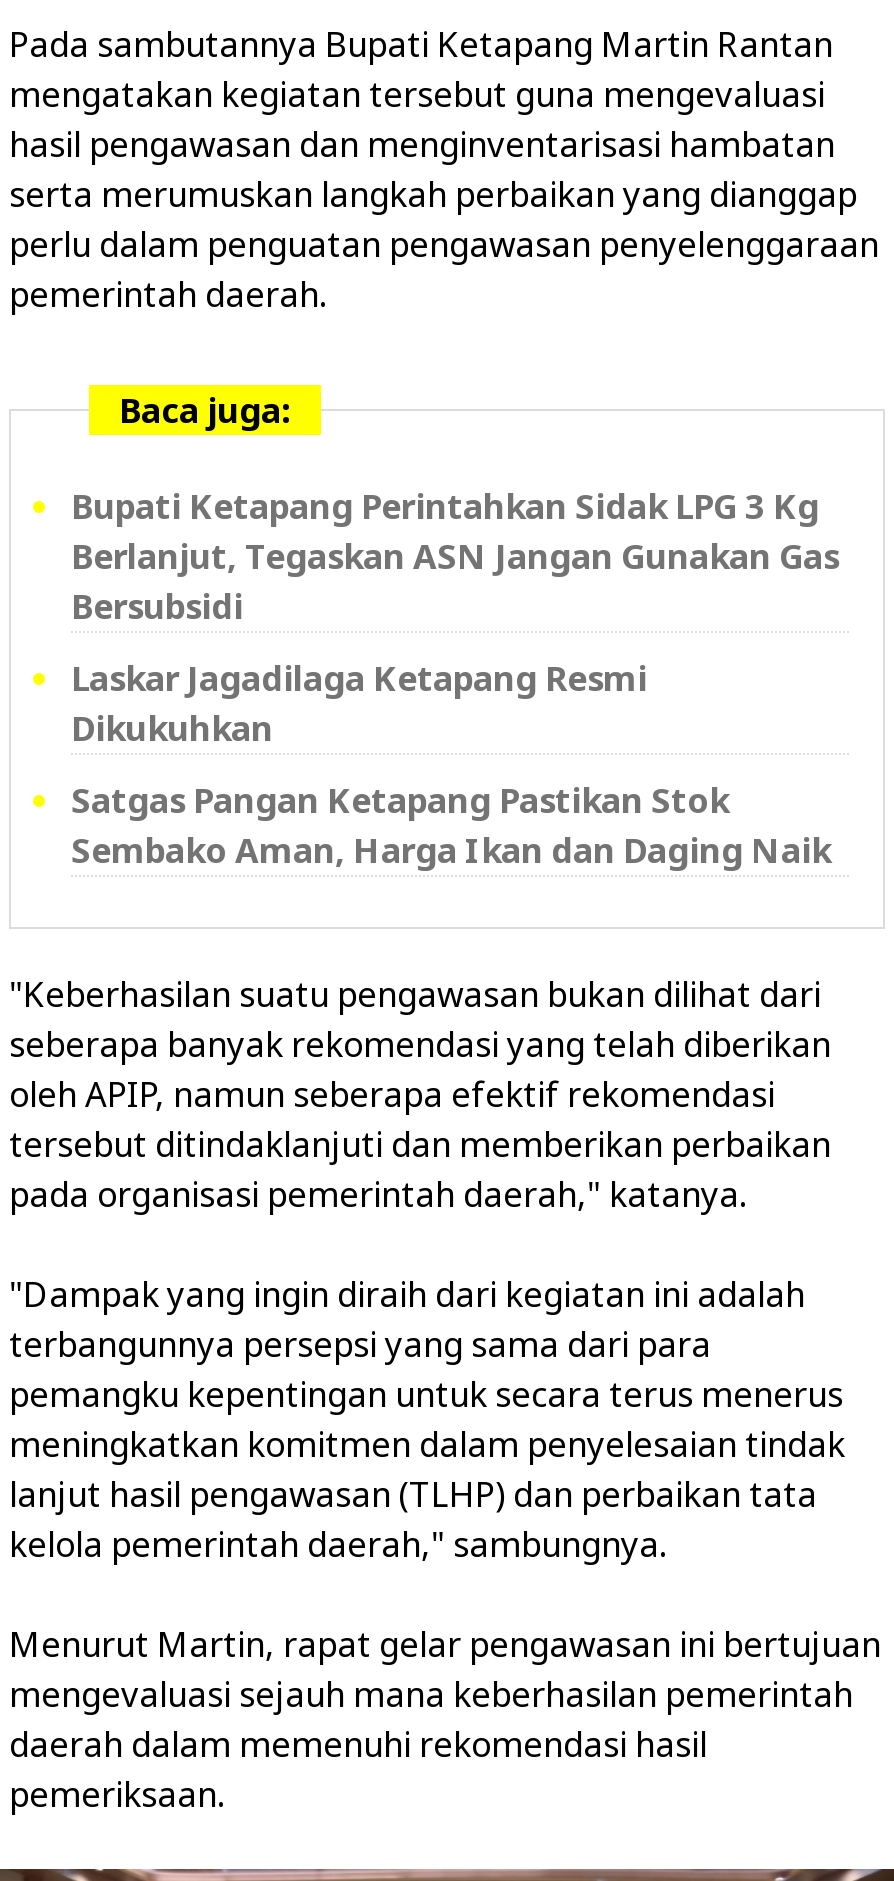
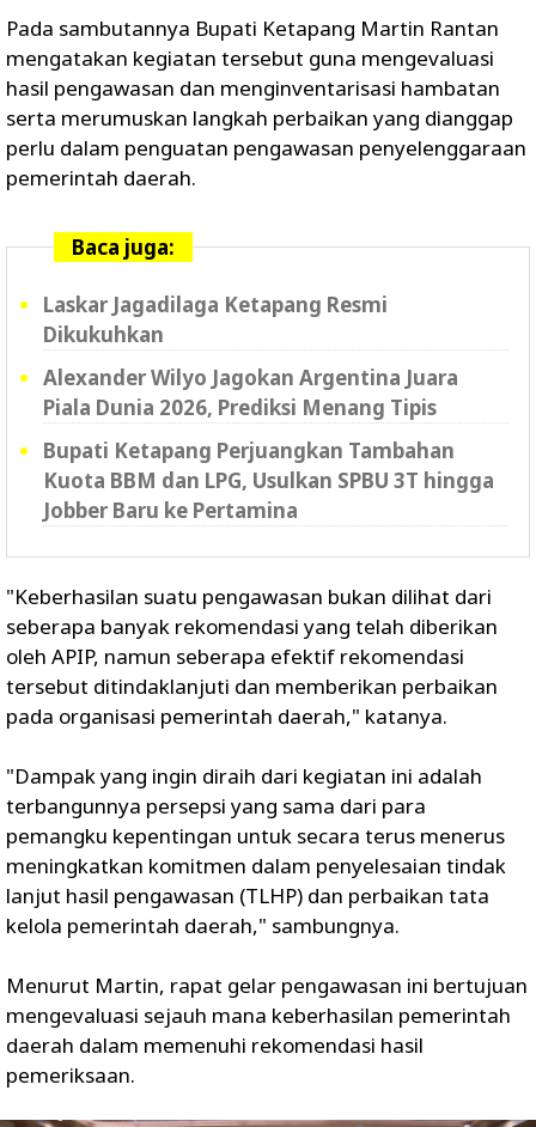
- Bupati Ketapang Perintahkan Sidak LPG 3 Kg
- Berlanjut, Tegaskan ASN Jangan Gunakan Gas
- Bersubsidi

moved up: Laskar Jagadilaga Ketapang Resmi | Dikukuhkan

- Satgas Pangan Ketapang Pastikan Stok
- Sembako Aman, Harga Ikan dan Daging Naik
+ Alexander Wilyo Jagokan Argentina Juara
+ Piala Dunia 2026, Prediksi Menang Tipis
+ Bupati Ketapang Perjuangkan Tambahan
+ Kuota BBM dan LPG, Usulkan SPBU 3T hingga
+ Jobber Baru ke Pertamina
